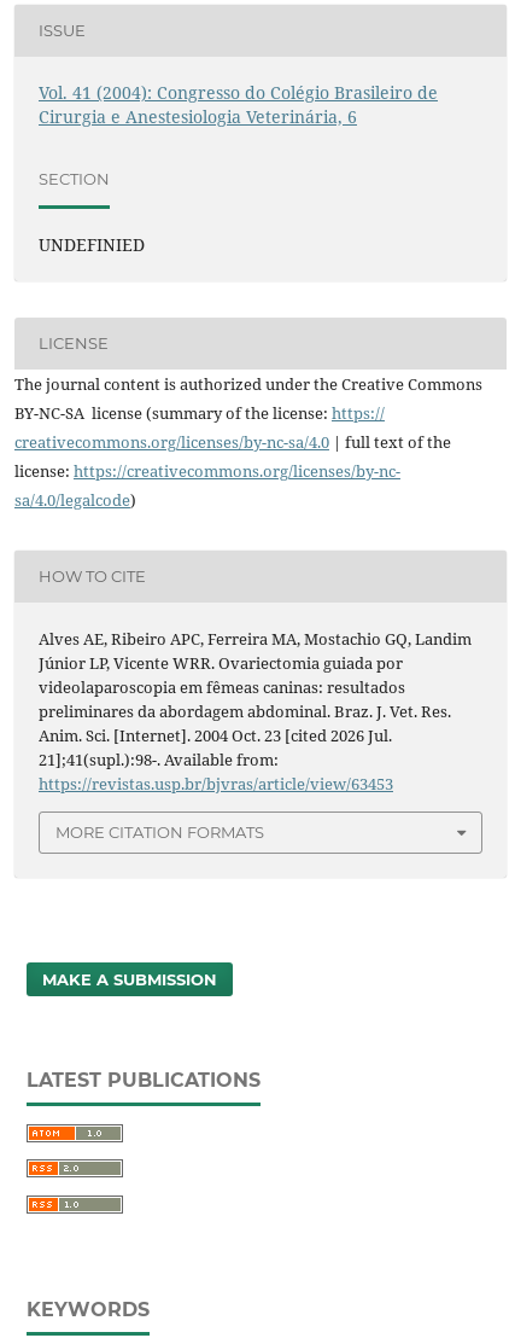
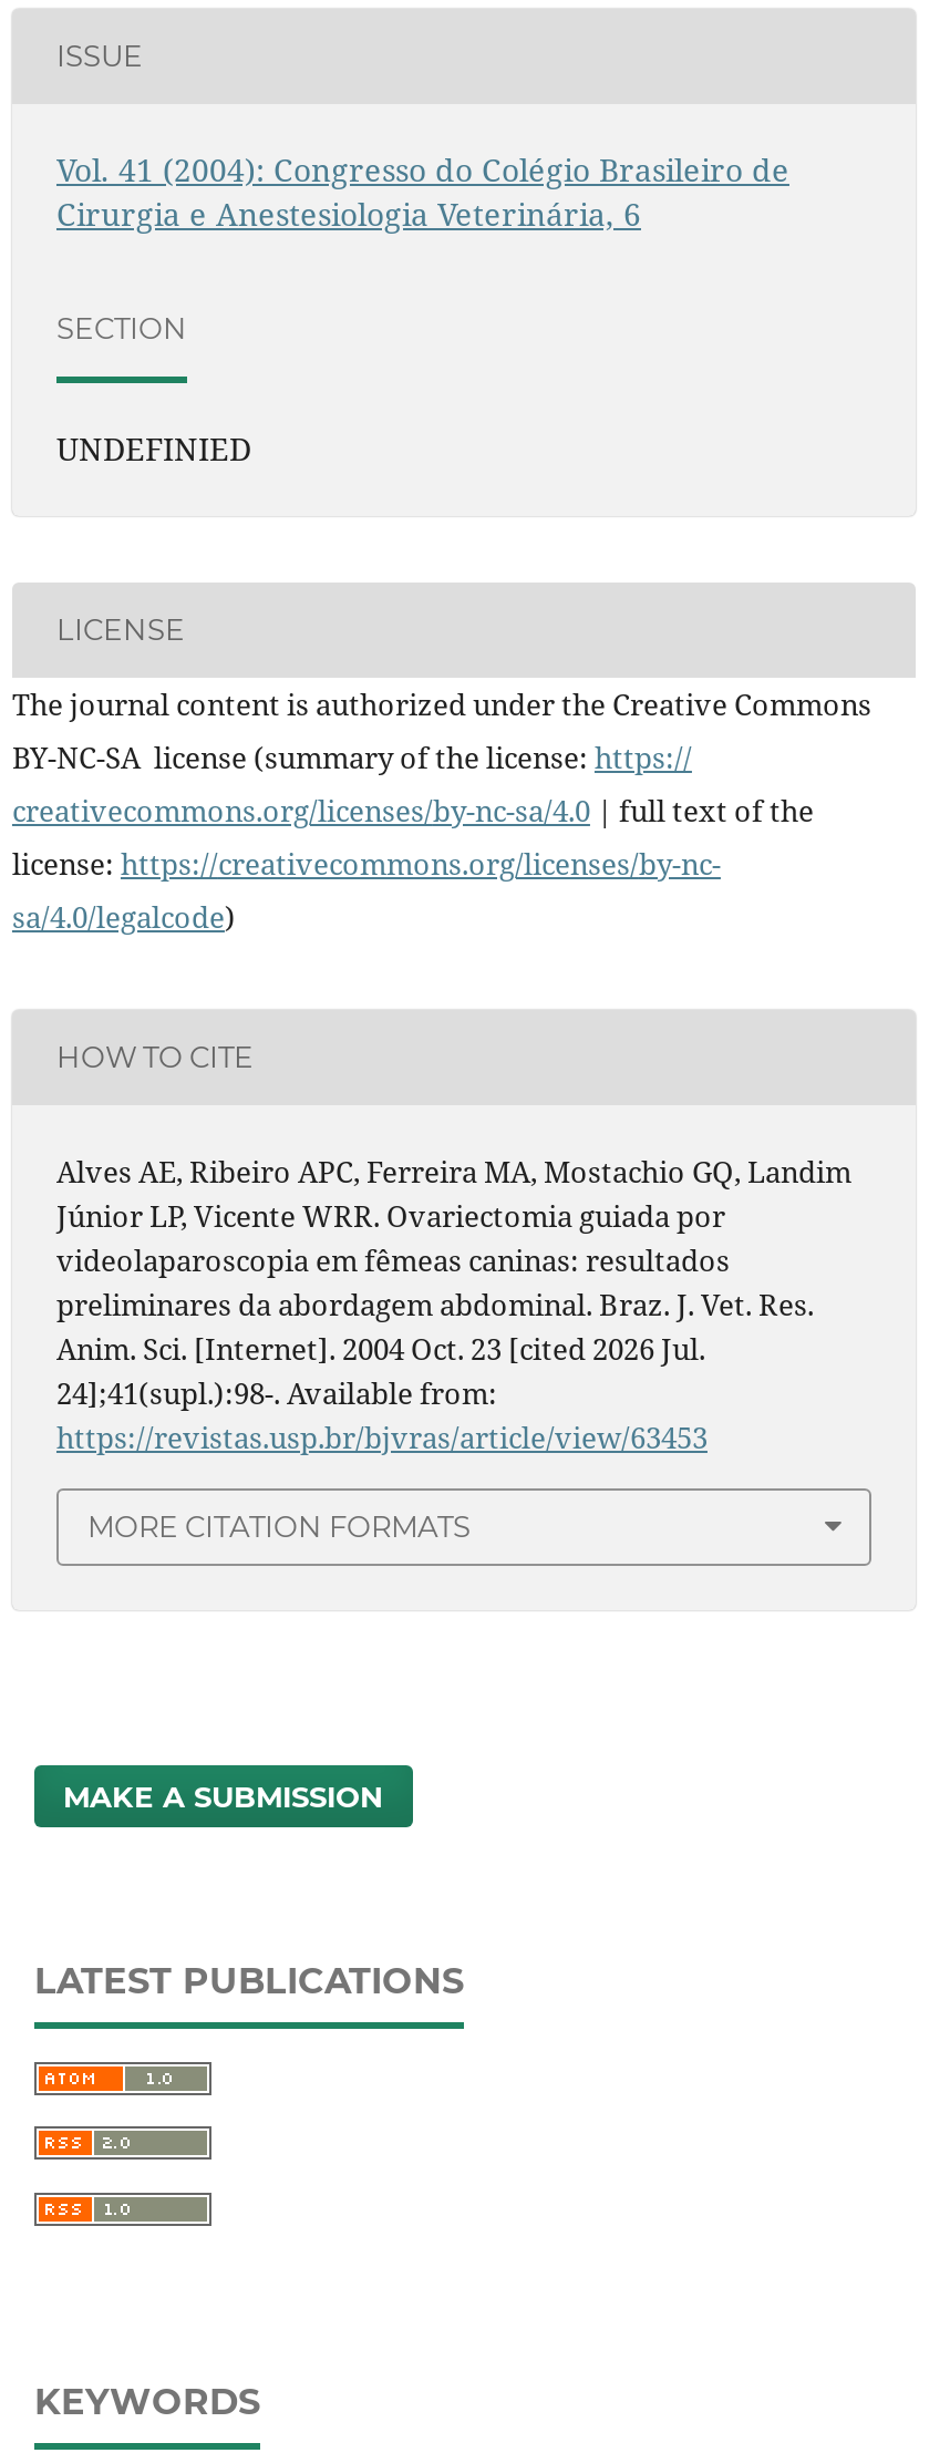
- 21];41(supl.):98-. Available from:
+ 24];41(supl.):98-. Available from:
